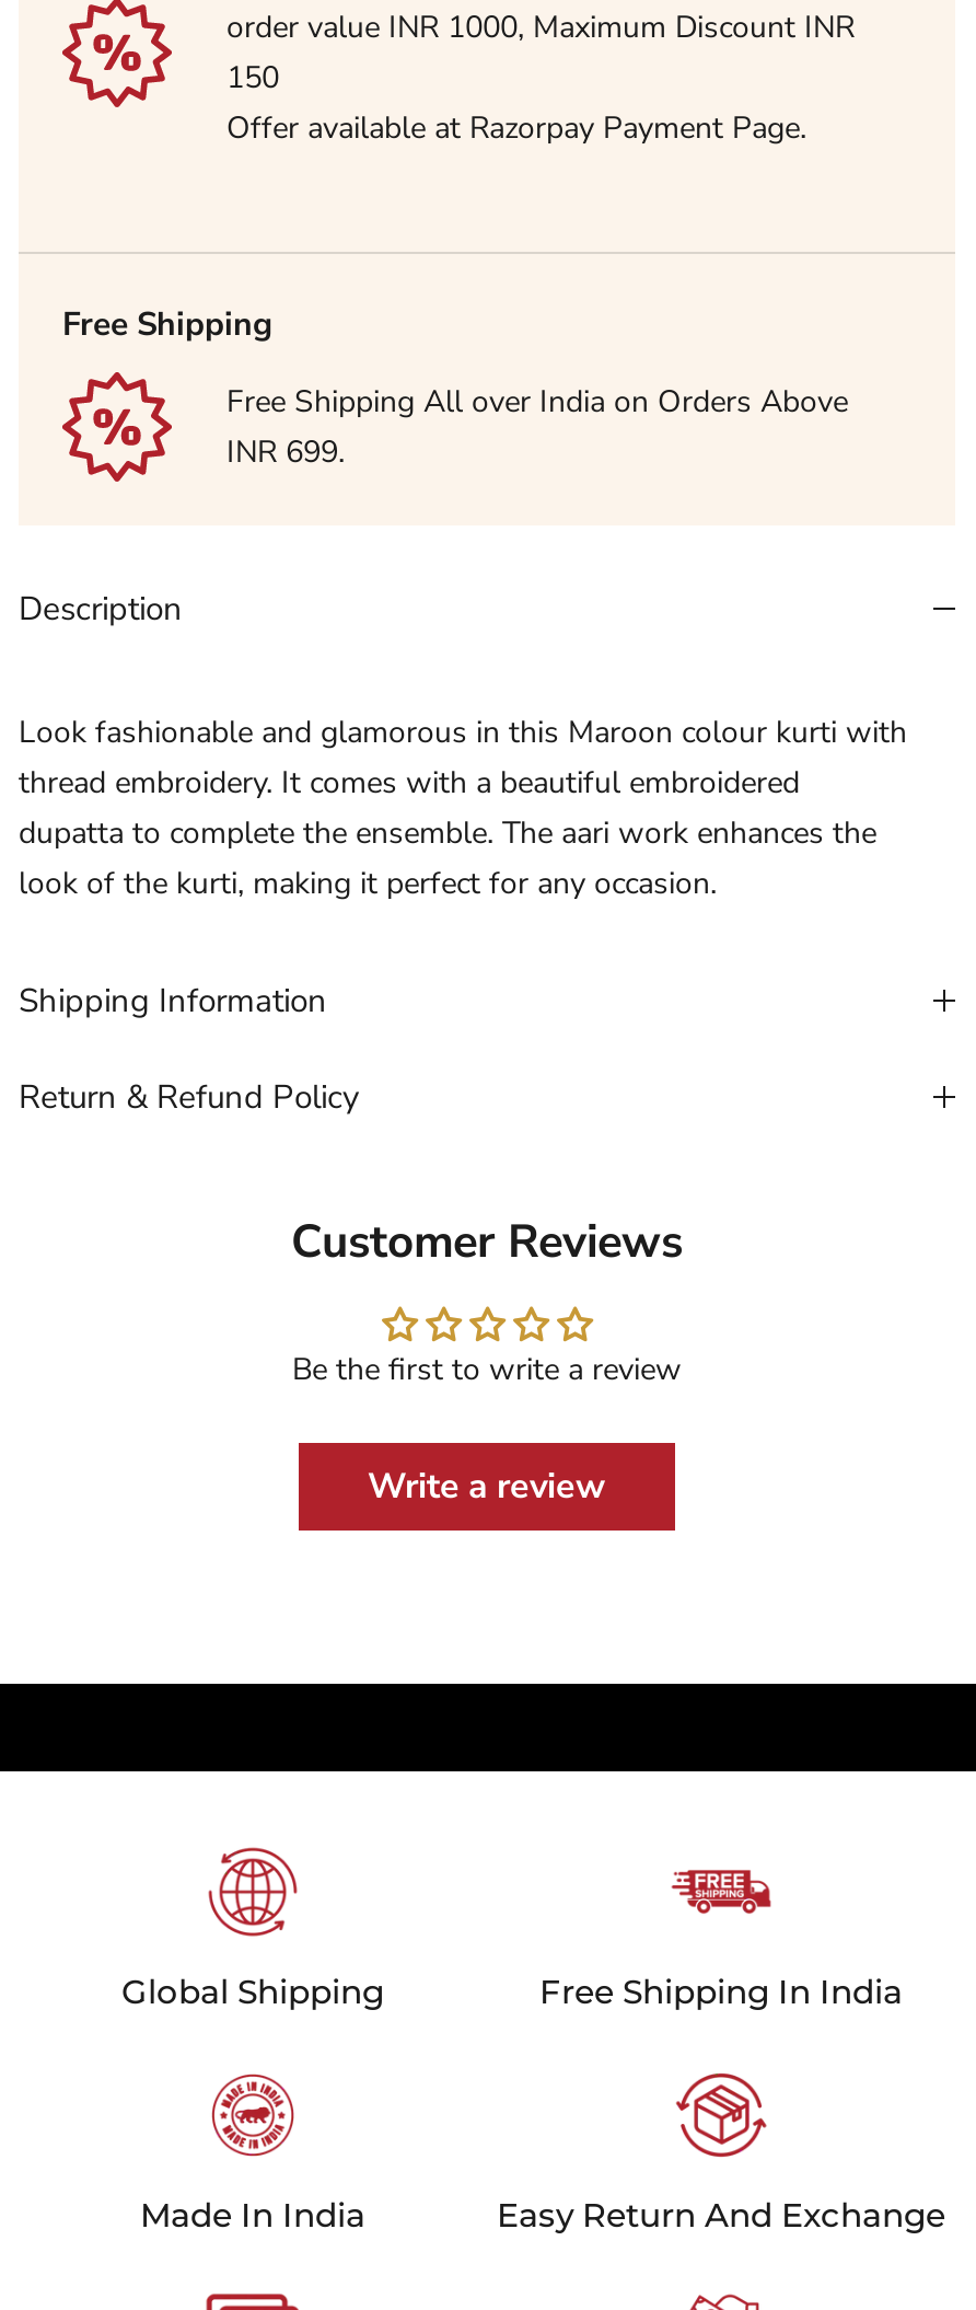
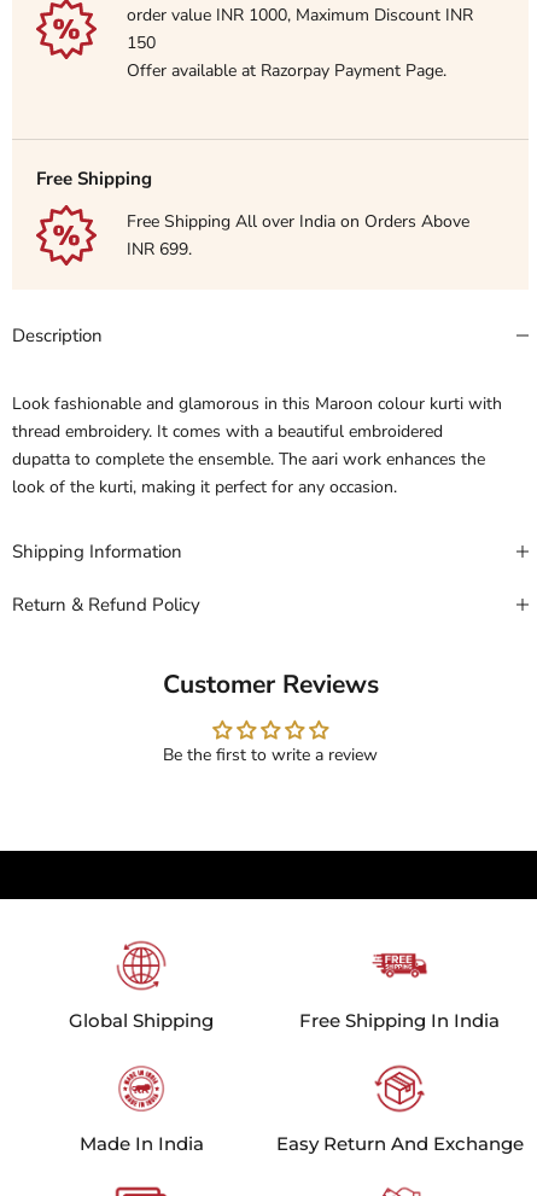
- Write a review
